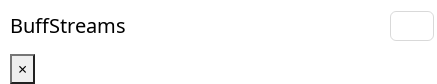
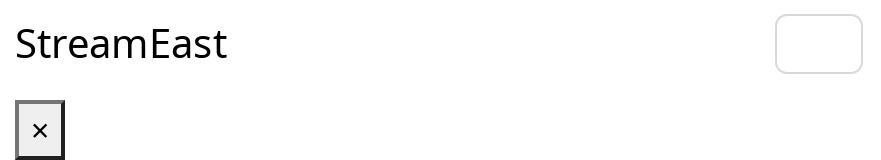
- BuffStreams
+ StreamEast
